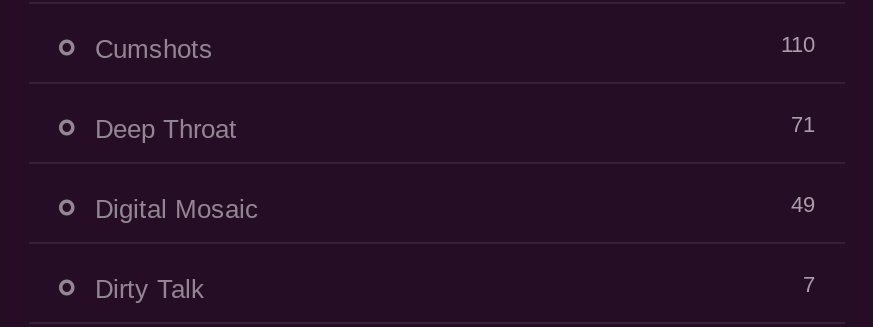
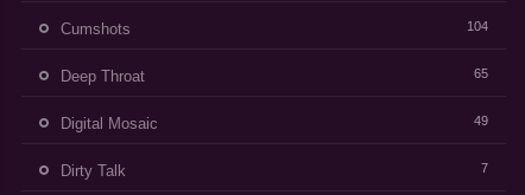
- 110
+ 104

- 71
+ 65
